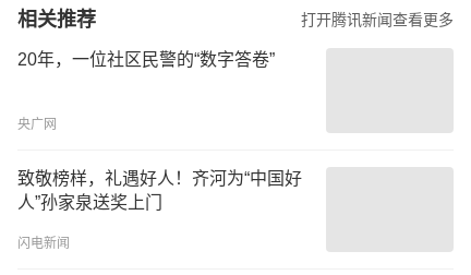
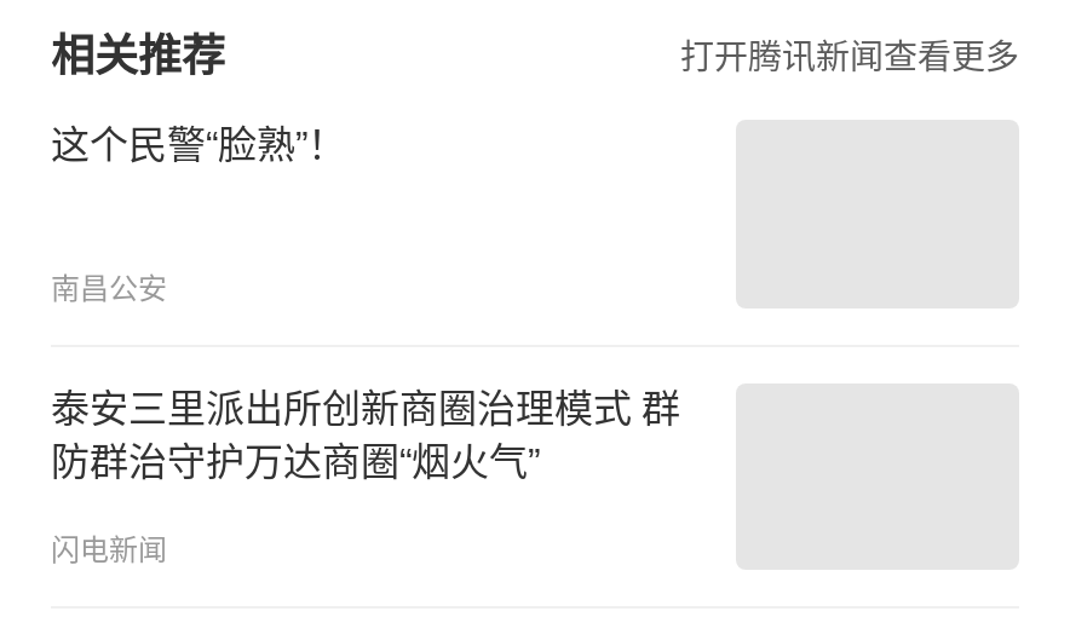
- 20年，一位社区民警的“数字答卷”
+ 这个民警“脸熟”！

- 央广网
+ 南昌公安

- 致敬榜样，礼遇好人！齐河为“中国好
- 人”孙家泉送奖上门
+ 泰安三里派出所创新商圈治理模式 群
+ 防群治守护万达商圈“烟火气”
